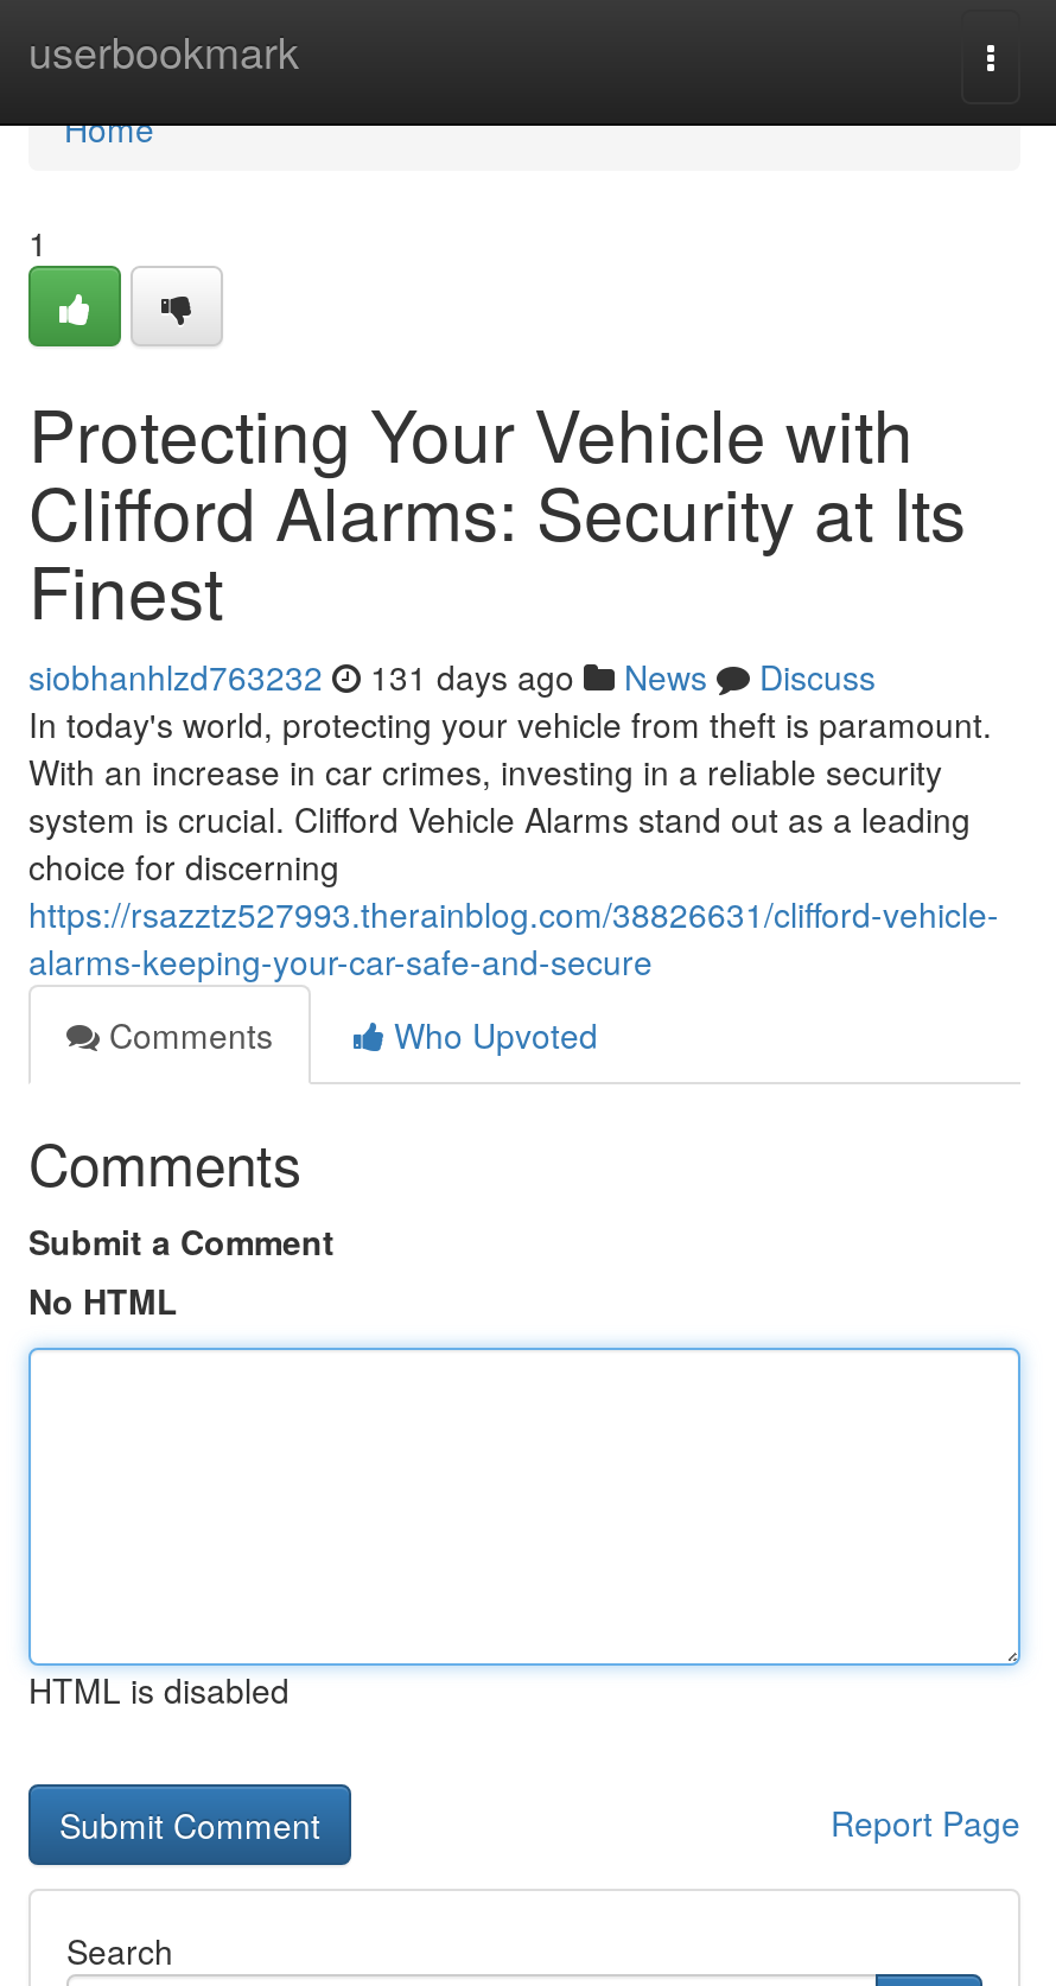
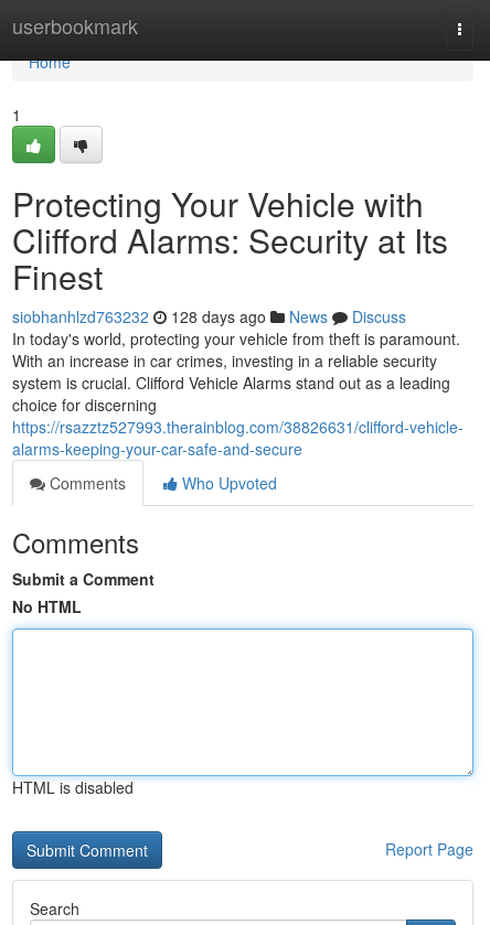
- siobhanhlzd763232 131 days ago News Discuss
+ siobhanhlzd763232 128 days ago News Discuss
